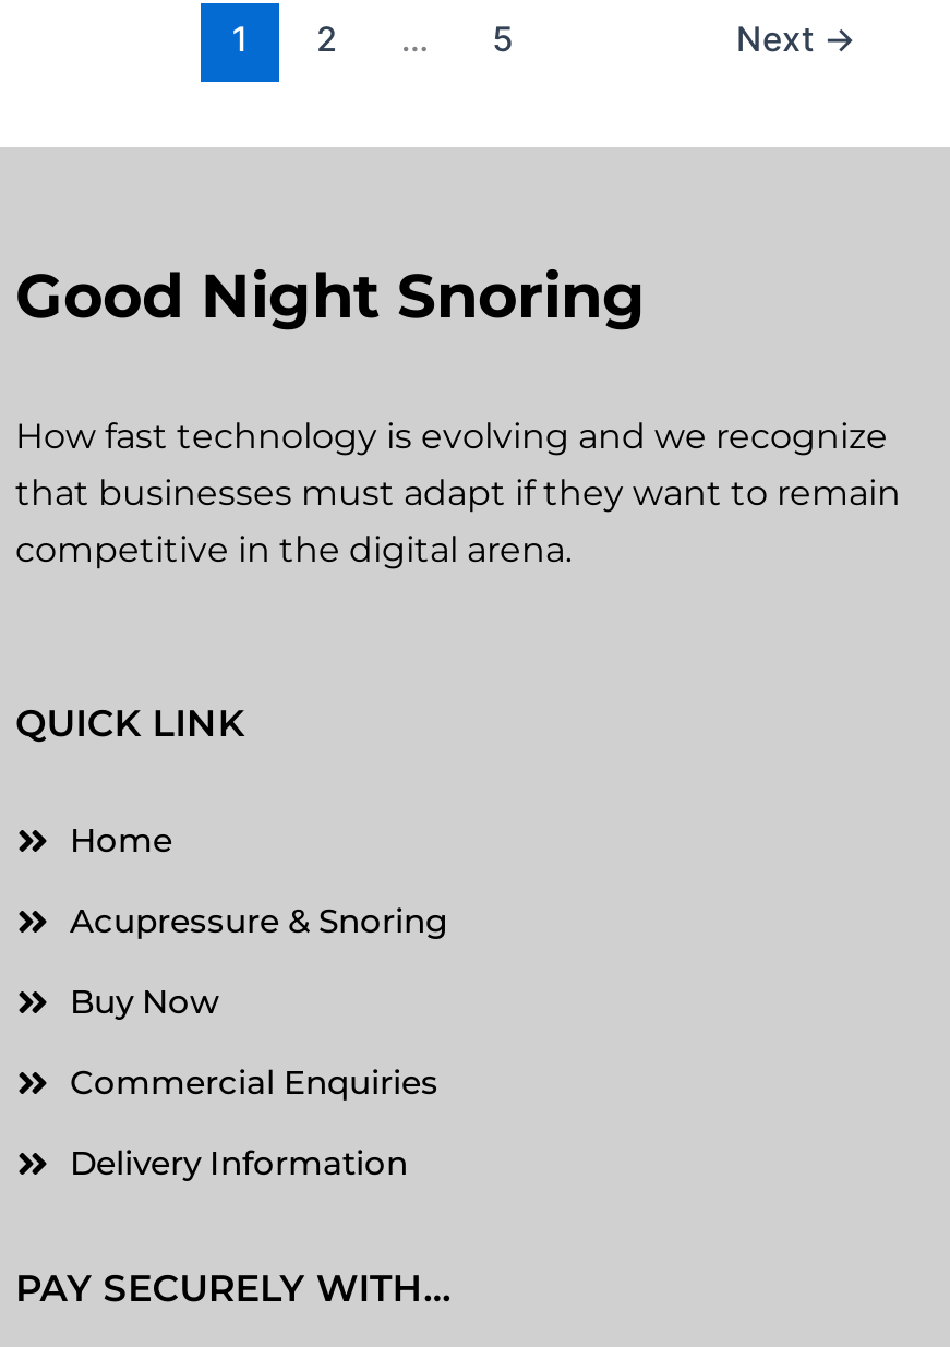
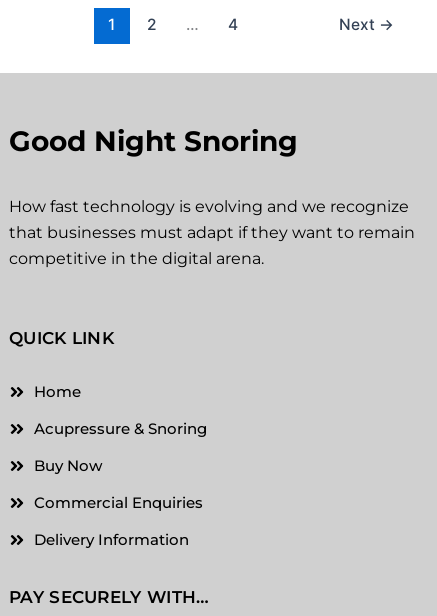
- 5
+ 4
